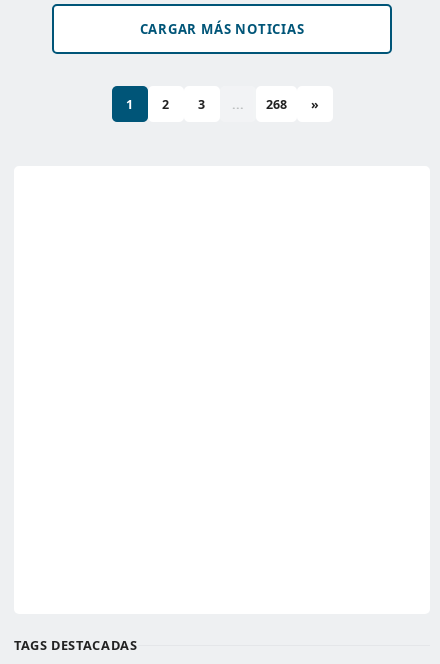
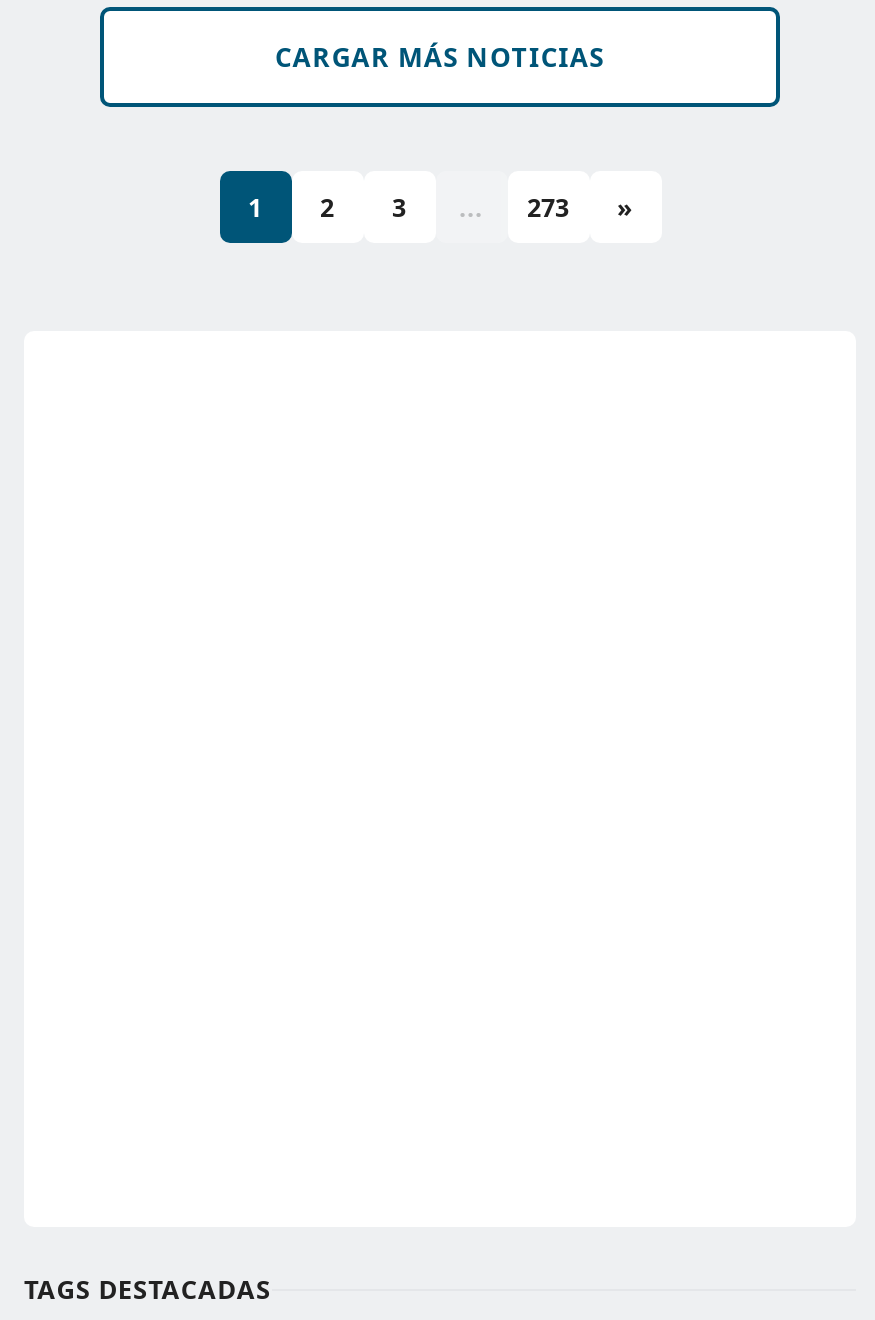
- 268
+ 273
